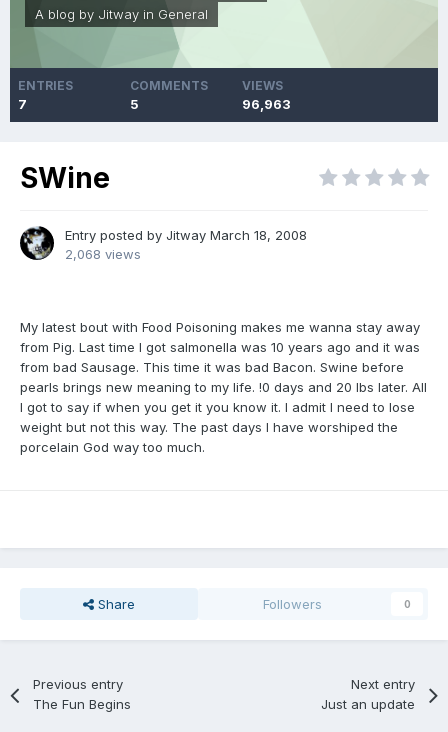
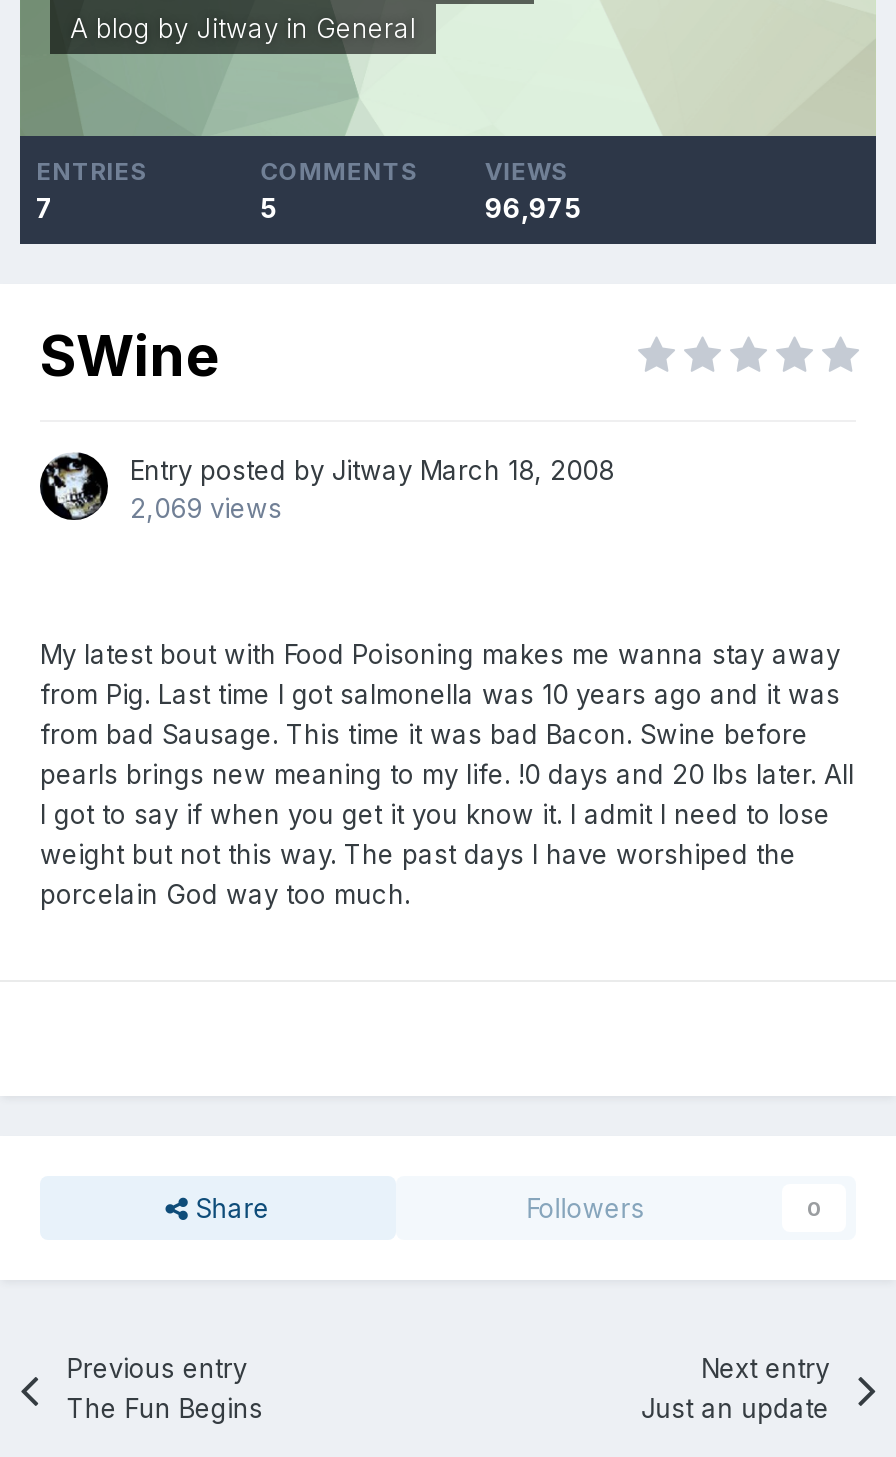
- 96,963
+ 96,975

- 2,068 views
+ 2,069 views
